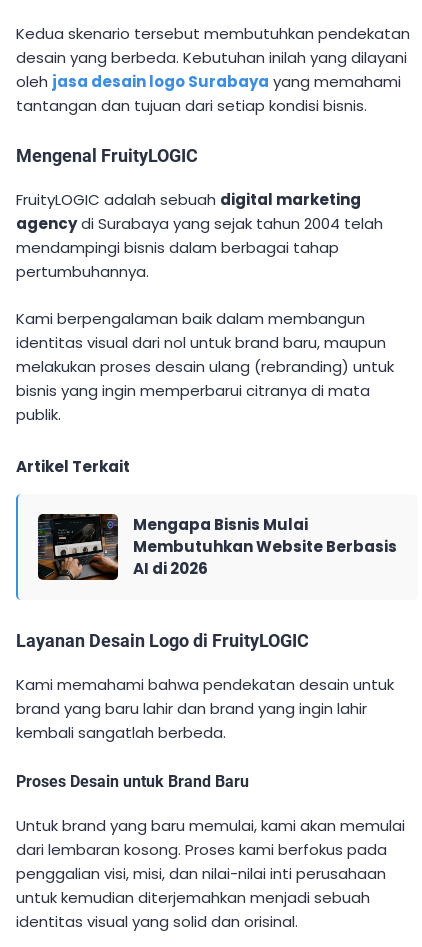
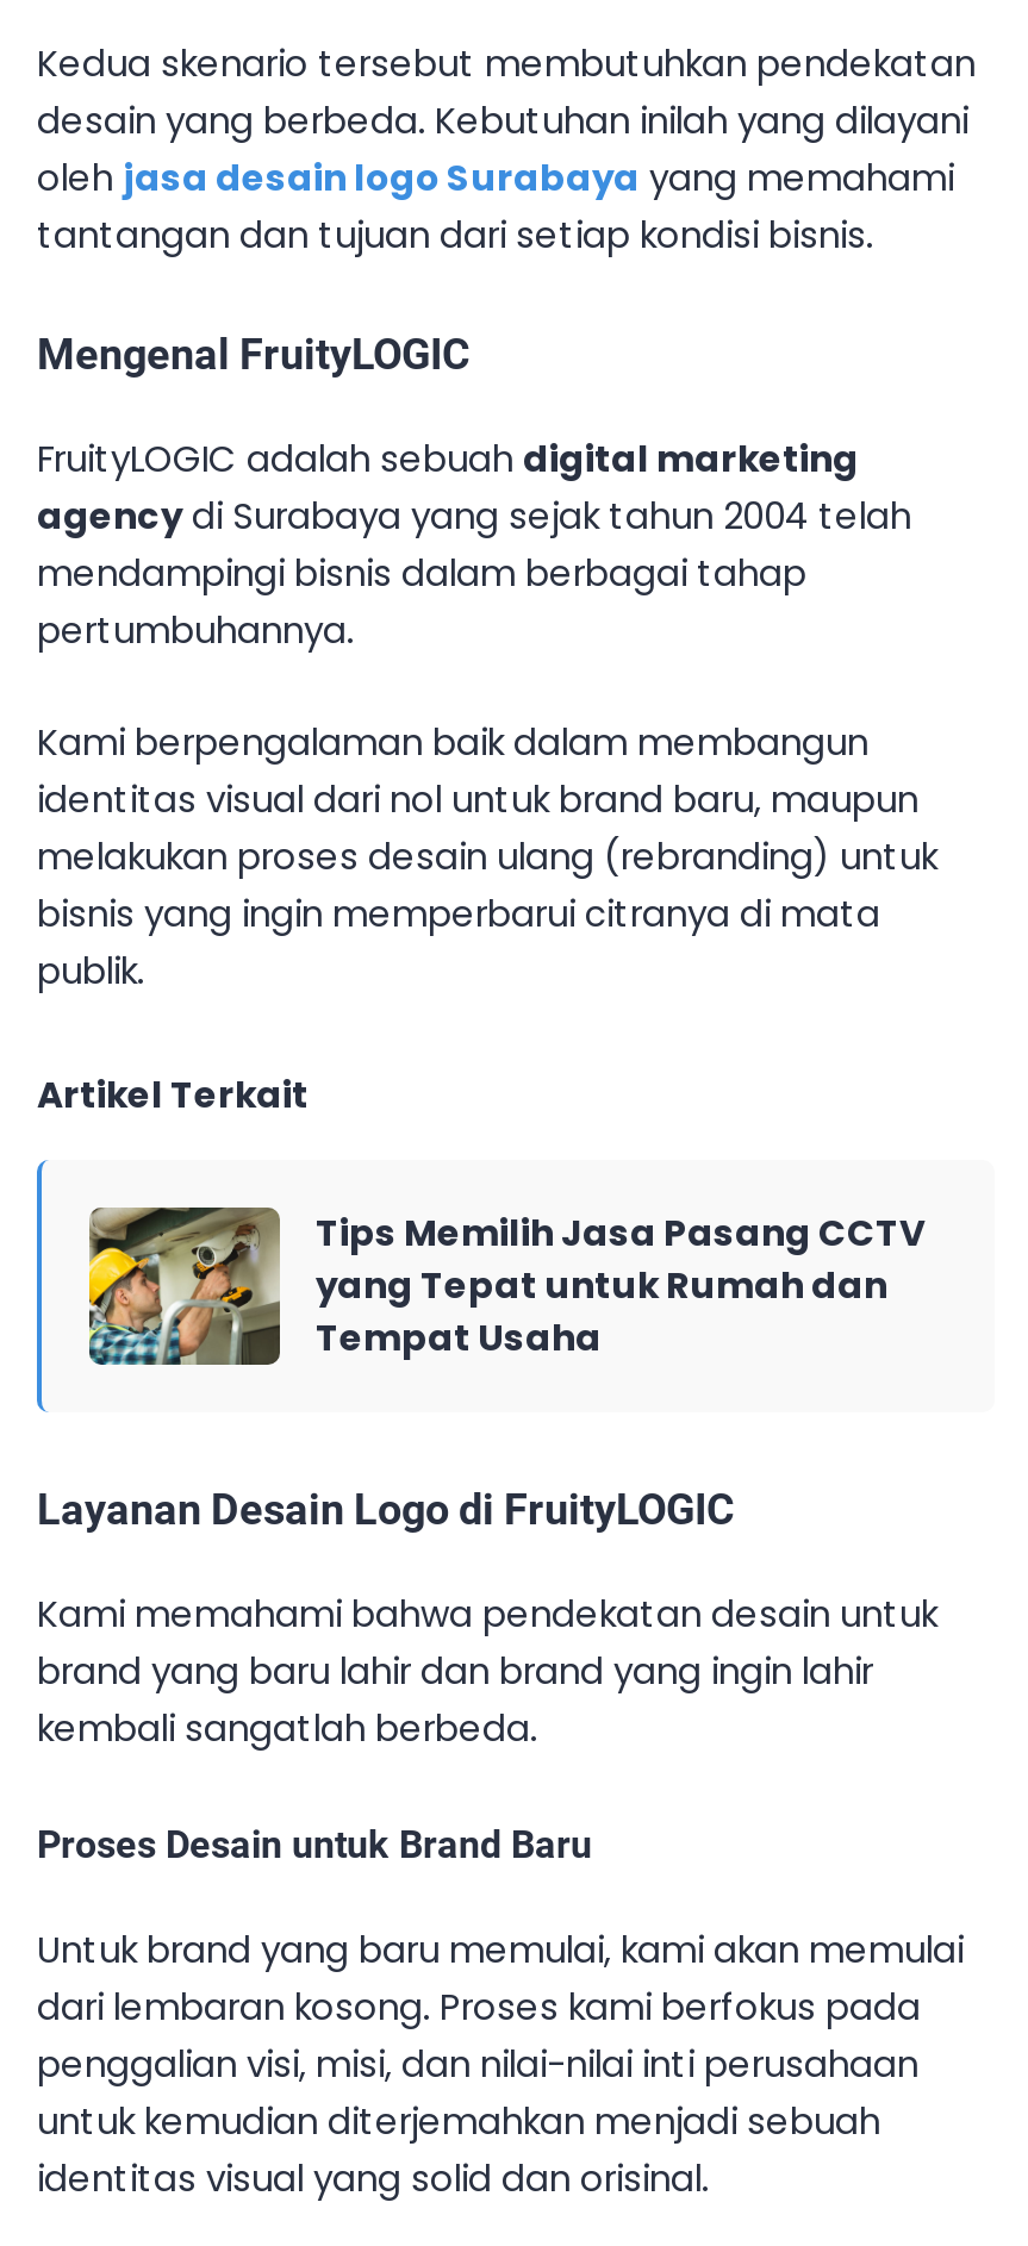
- [image]
- Mengapa Bisnis Mulai
- Membutuhkan Website Berbasis
- AI di 2026
+ [image]
+ Tips Memilih Jasa Pasang CCTV
+ yang Tepat untuk Rumah dan
+ Tempat Usaha
